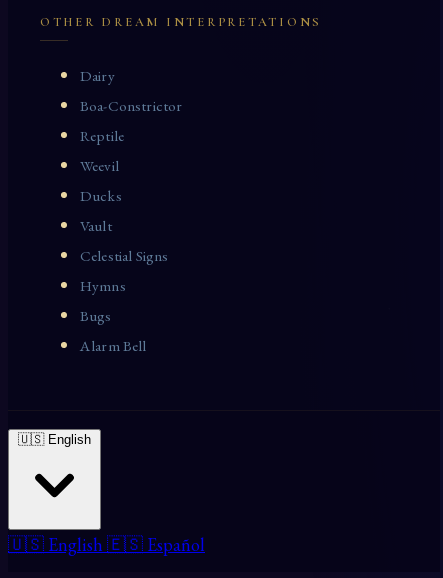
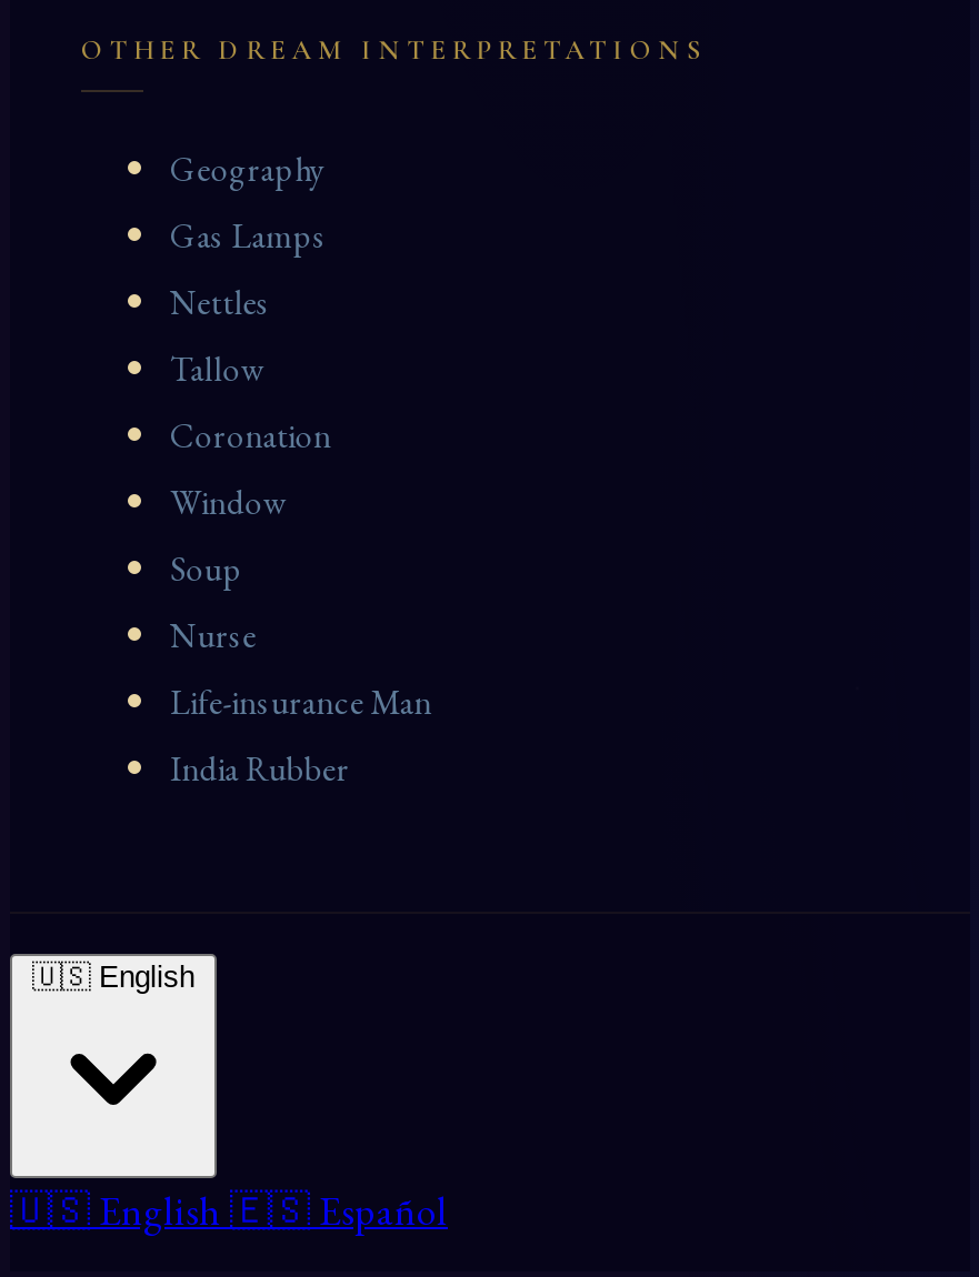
- Dairy
+ Geography

- Boa-Constrictor
+ Gas Lamps

- Reptile
+ Nettles

- Weevil
+ Tallow

- Ducks
+ Coronation

- Vault
+ Window

- Celestial Signs
+ Soup

- Hymns
+ Nurse

- Bugs
+ Life-insurance Man

- Alarm Bell
+ India Rubber
